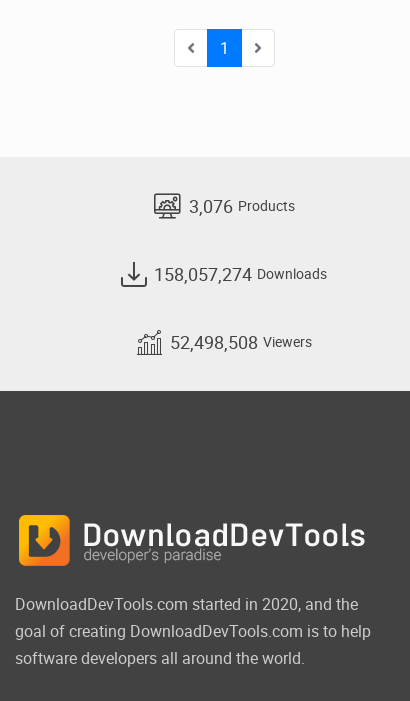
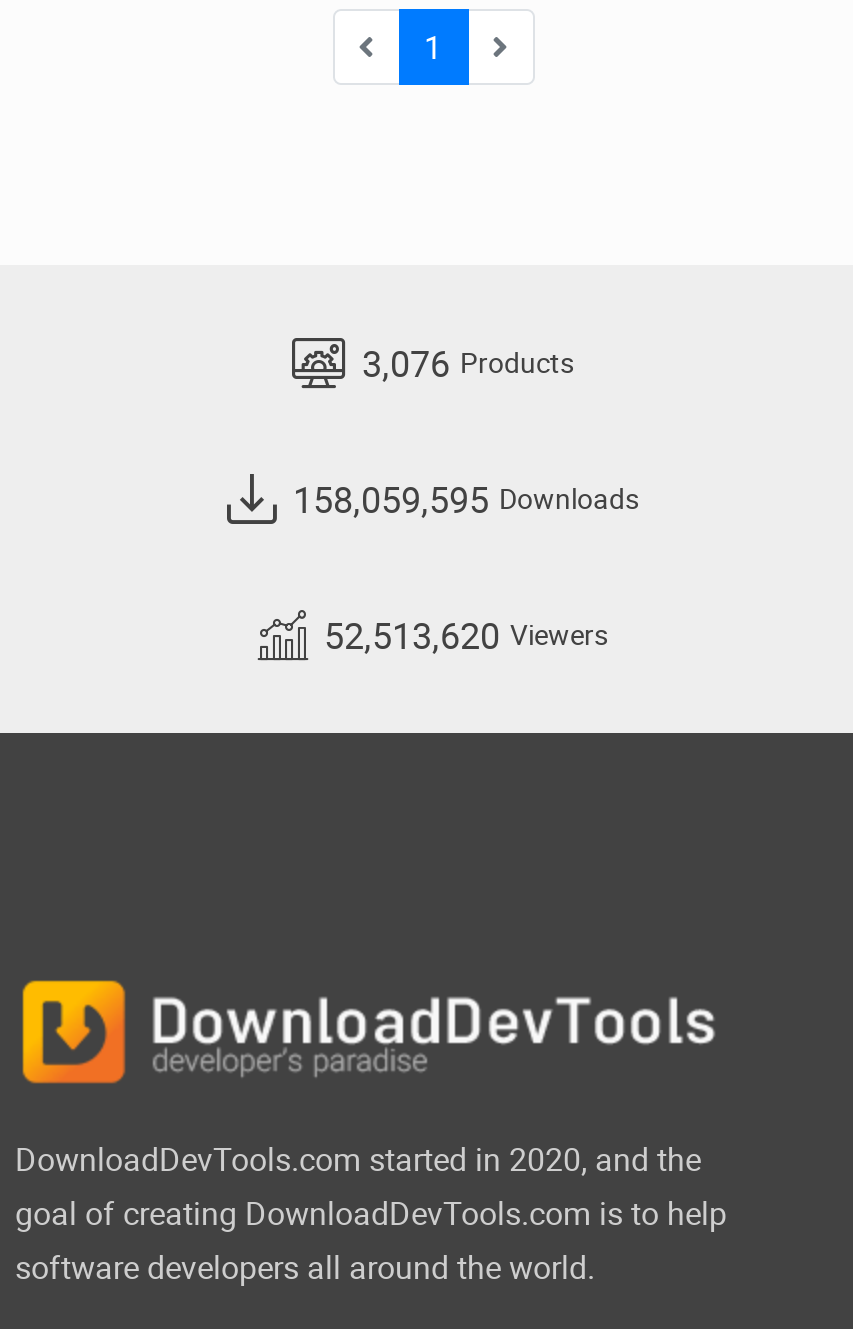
- 158,057,274 Downloads
+ 158,059,595 Downloads

- 52,498,508 Viewers
+ 52,513,620 Viewers
